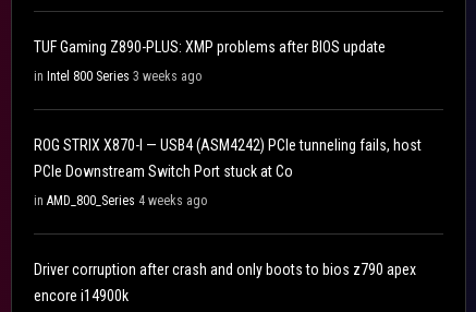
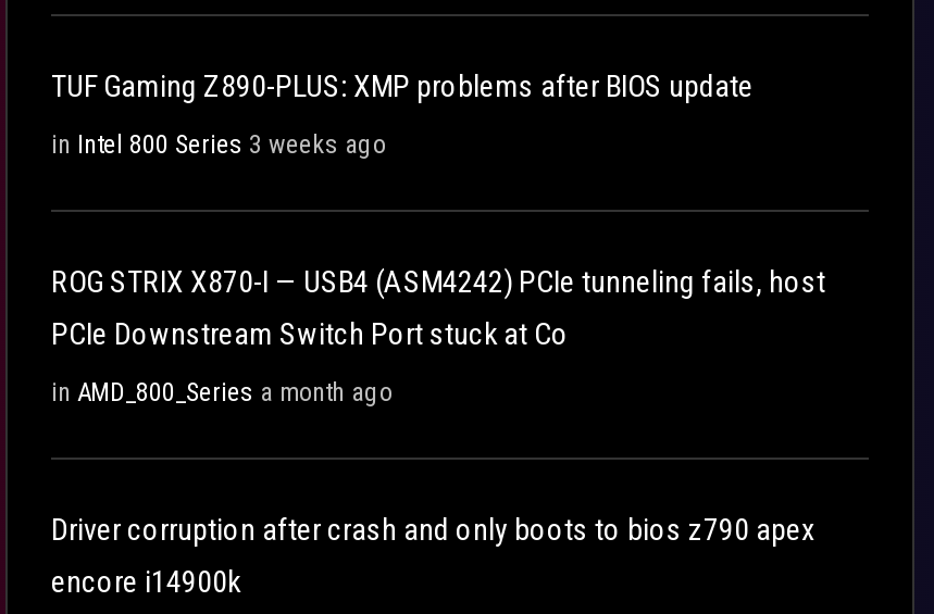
- in AMD_800_Series 4 weeks ago
+ in AMD_800_Series a month ago
